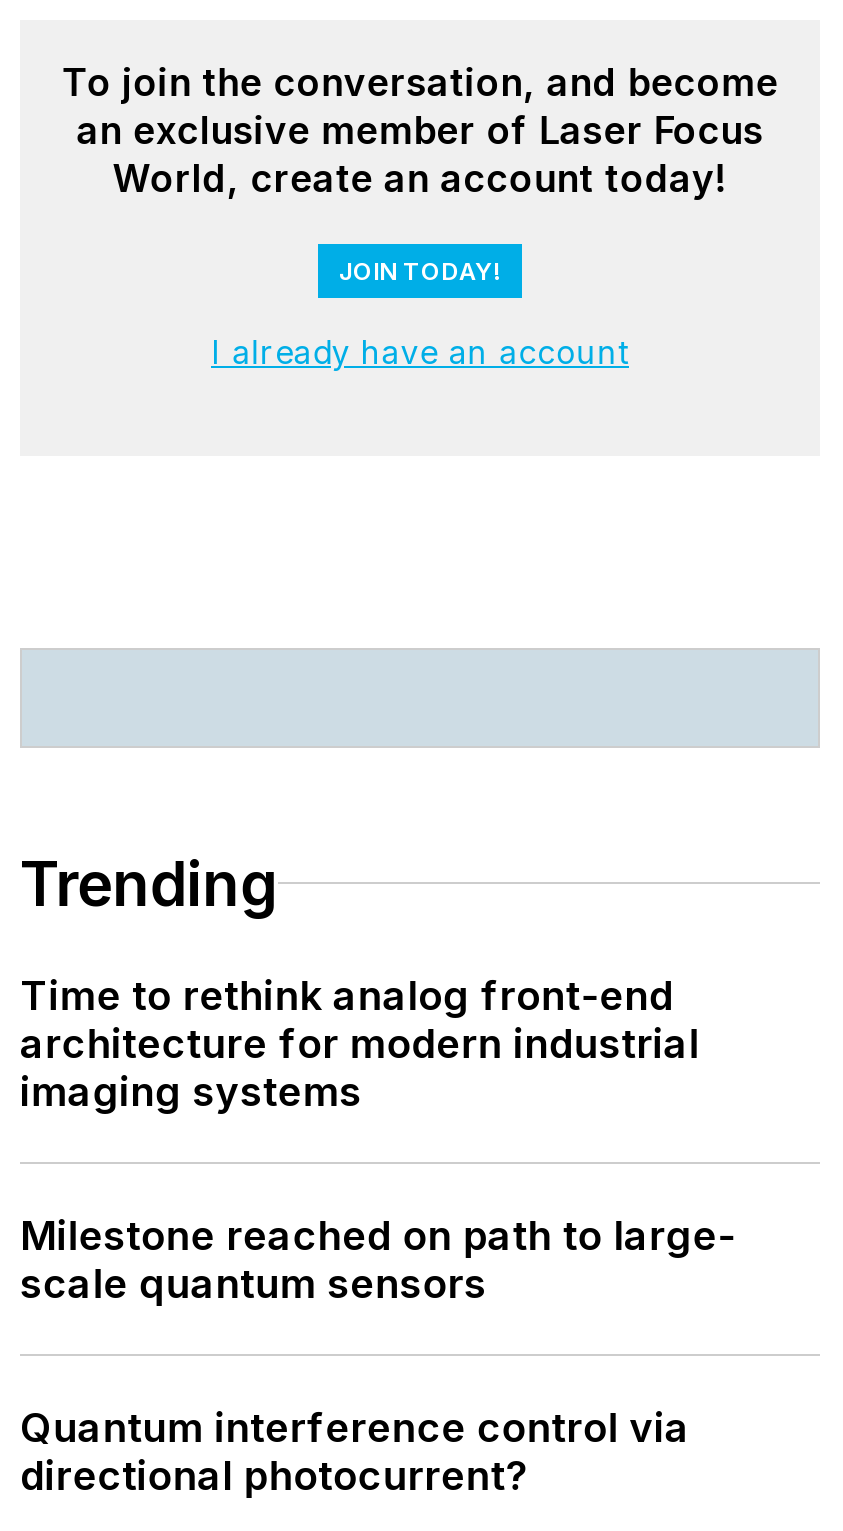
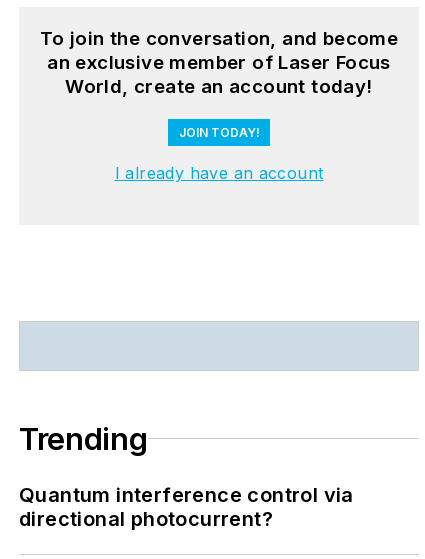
- Time to rethink analog front-end
- architecture for modern industrial
- imaging systems
- Milestone reached on path to large-
- scale quantum sensors
